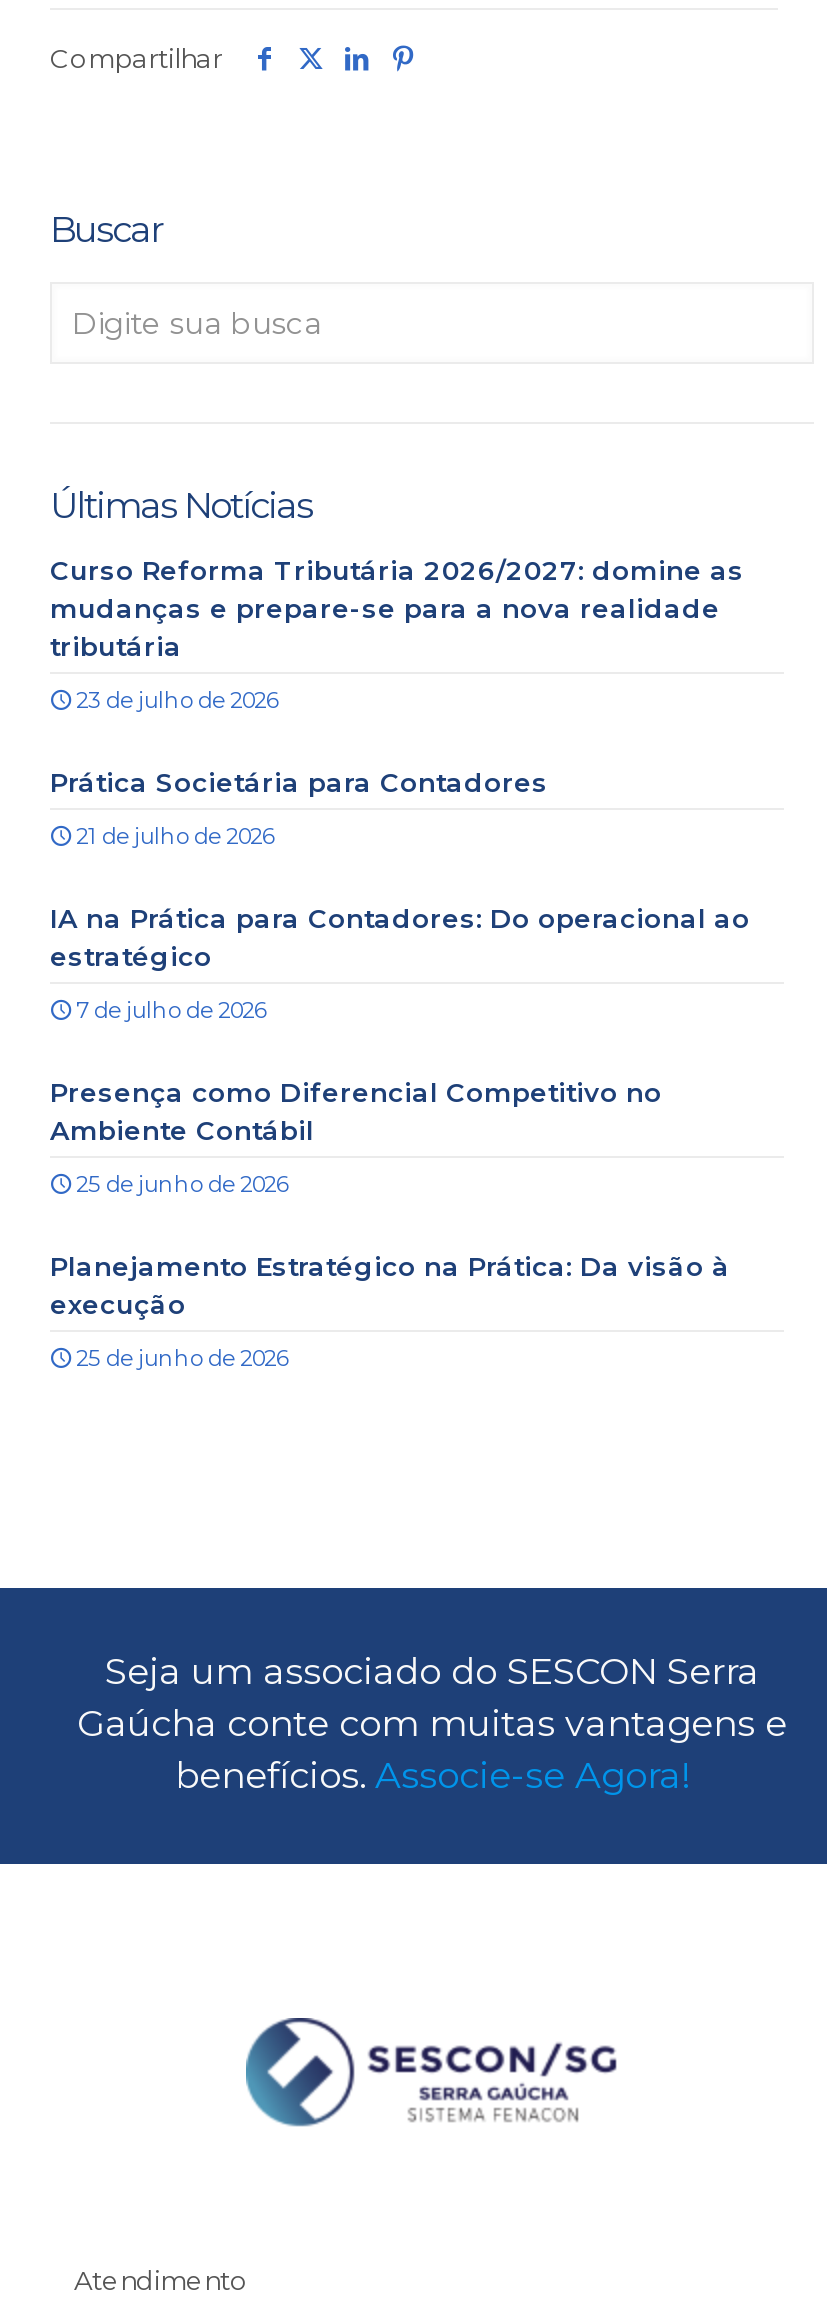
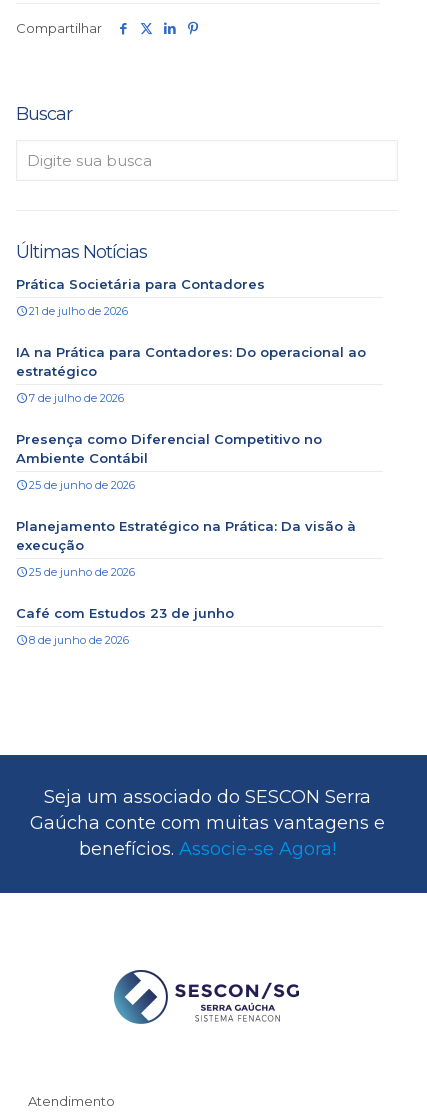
- Curso Reforma Tributária 2026/2027: domine as
- mudanças e prepare-se para a nova realidade
- tributária
- 23 de julho de 2026

moved up: Prática Societária para Contadores | 21 de julho de 2026 | IA na Prática para Contadores: Do operacional ao | ... | execução | 25 de junho de 2026

+ Café com Estudos 23 de junho
+ 8 de junho de 2026
